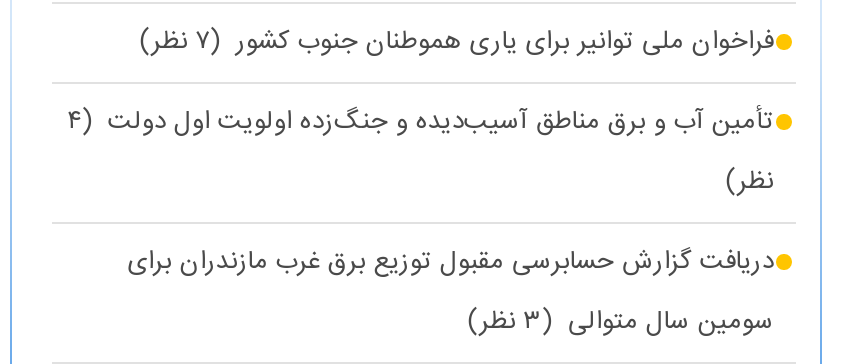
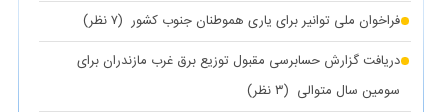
- تأمین آب و برق مناطق آسیب‌دیده و جنگ‌زده اولویت اول دولت (۴
- نظر)
